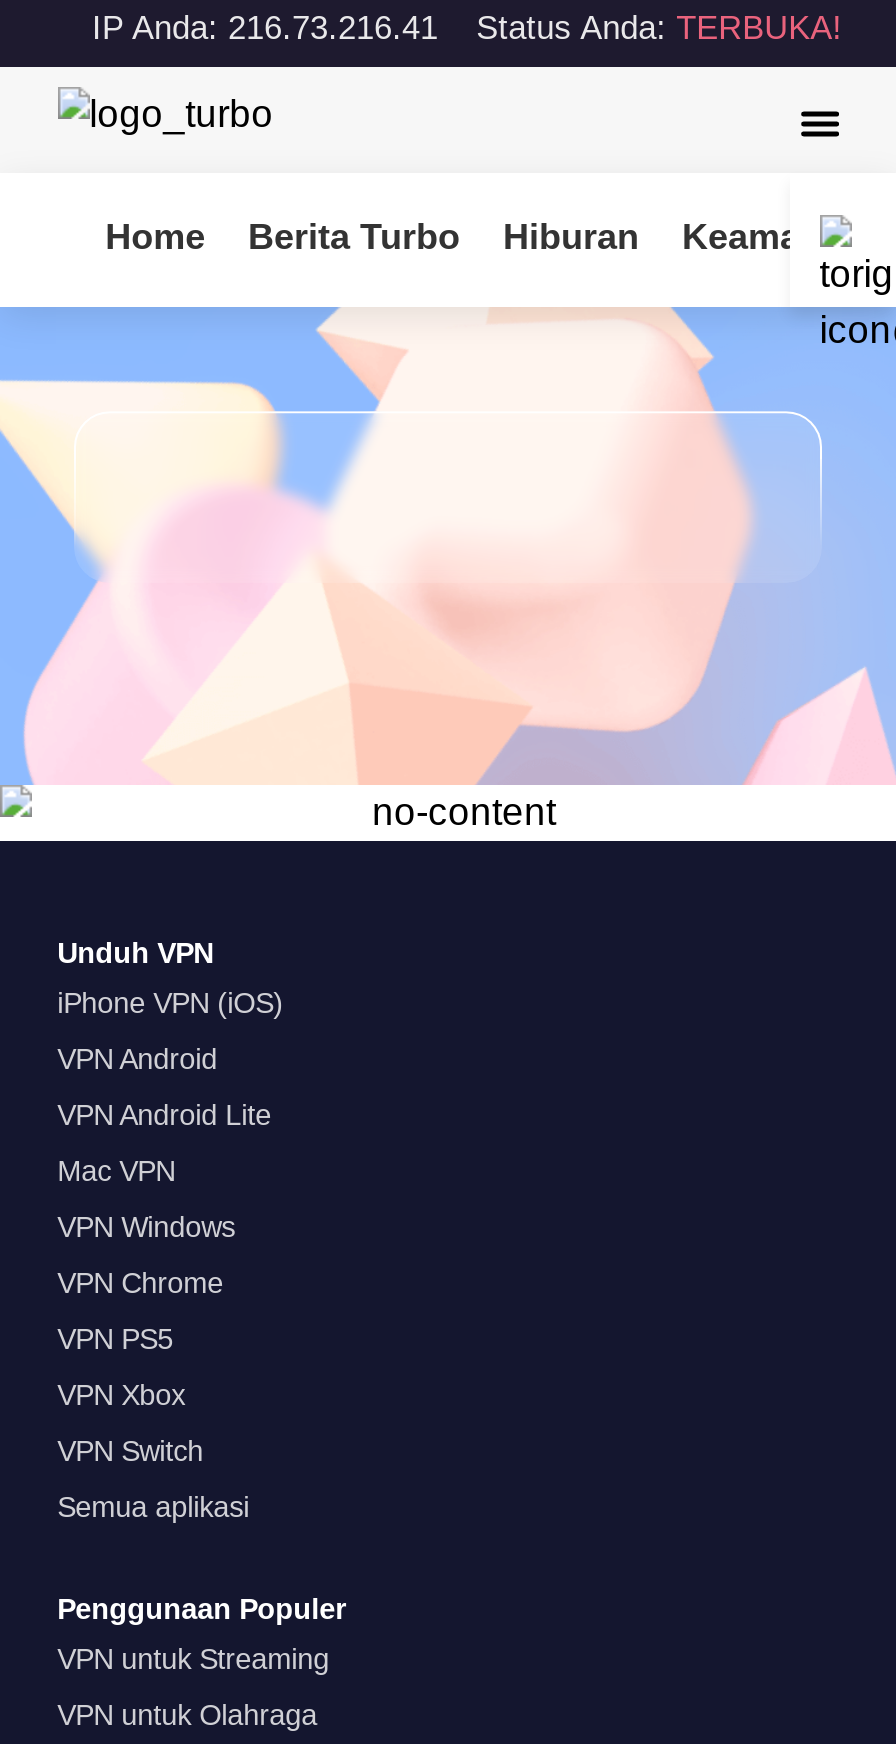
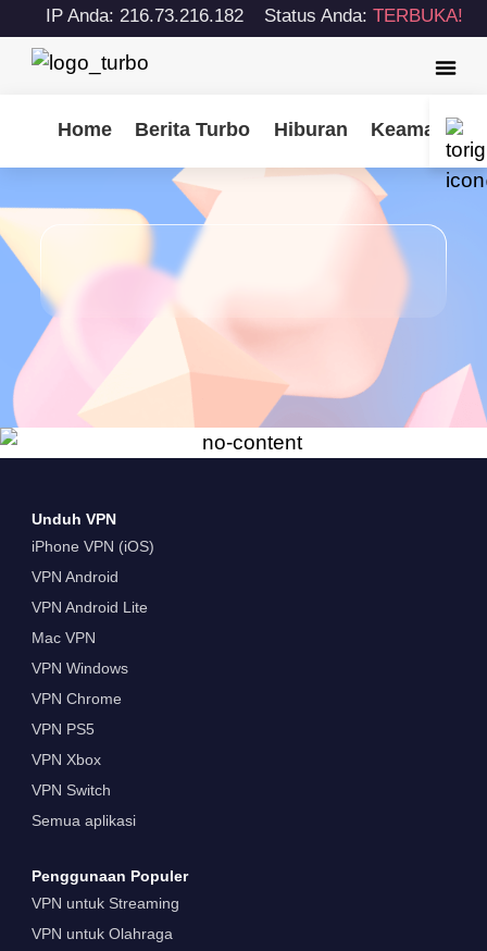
- IP Anda: 216.73.216.41 Status Anda: TERBUKA!
+ IP Anda: 216.73.216.182 Status Anda: TERBUKA!
